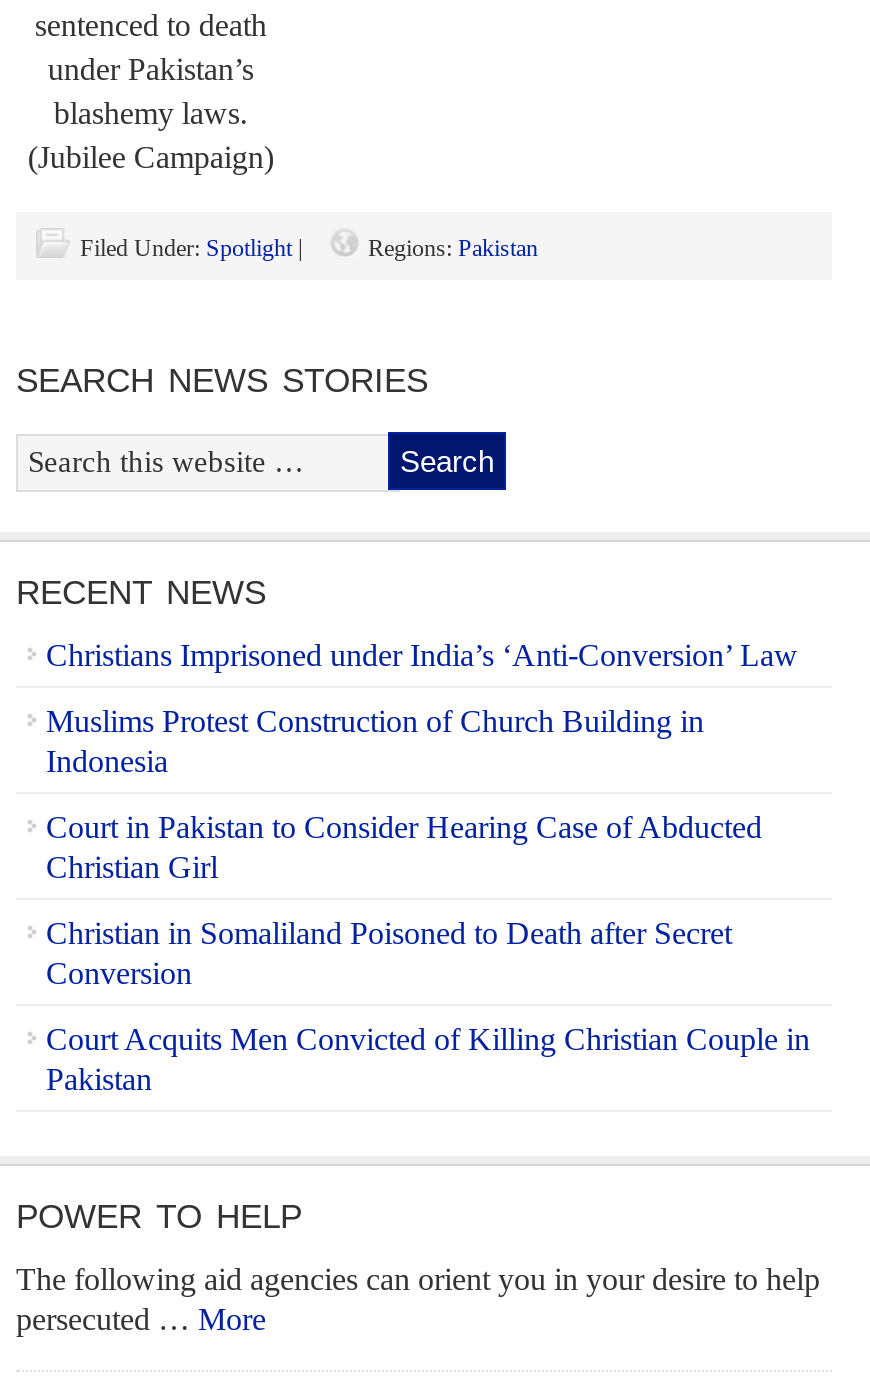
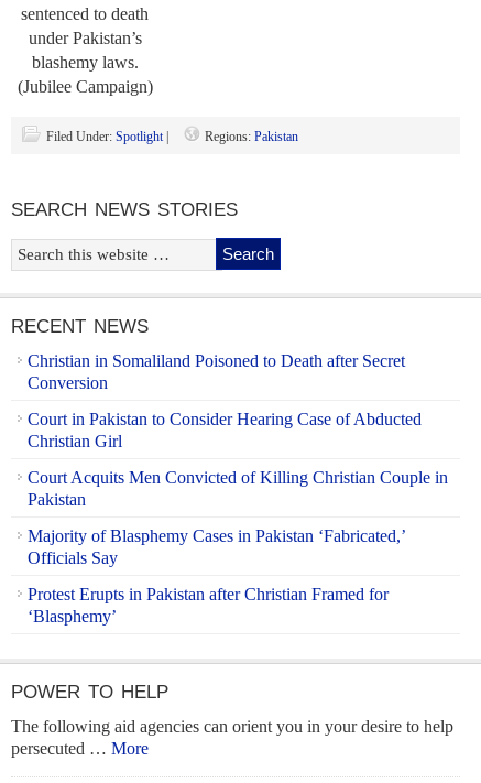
- Christians Imprisoned under India’s ‘Anti-Conversion’ Law
- Muslims Protest Construction of Church Building in
- Indonesia

moved down: Court in Pakistan to Consider Hearing Case of Abducted | Christian Girl

moved up: Christian in Somaliland Poisoned to Death after Secret | Conversion

moved up: Court Acquits Men Convicted of Killing Christian Couple in | Pakistan

+ Majority of Blasphemy Cases in Pakistan ‘Fabricated,’
+ Officials Say
+ Protest Erupts in Pakistan after Christian Framed for
+ ‘Blasphemy’
